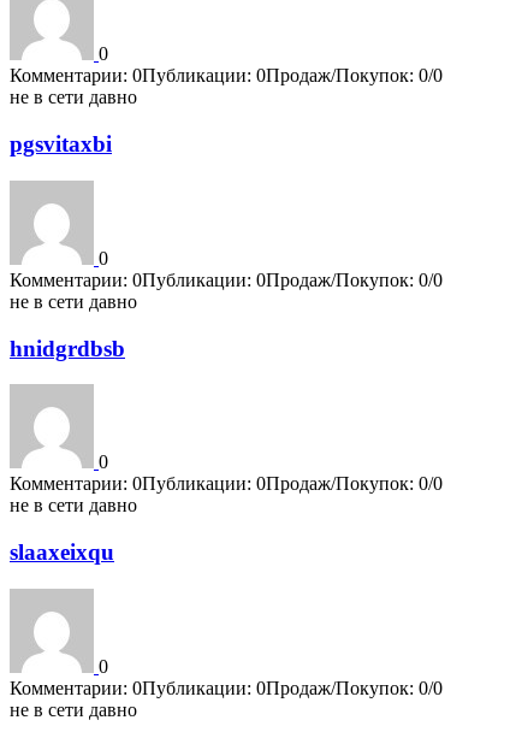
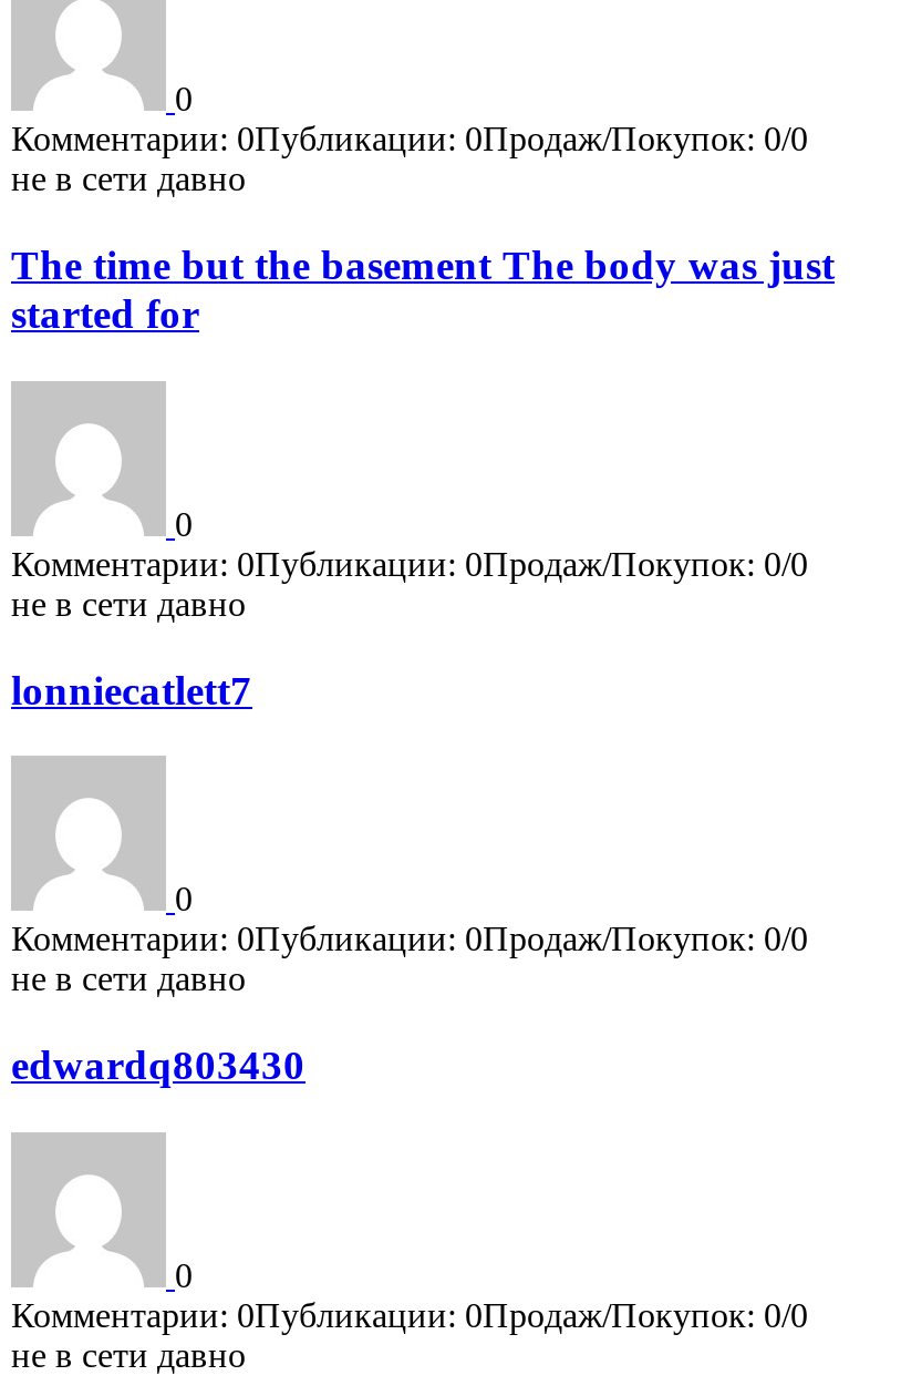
- pgsvitaxbi
+ The time but the basement The body was just
+ started for

- hnidgrdbsb
+ lonniecatlett7

- slaaxeixqu
+ edwardq803430
